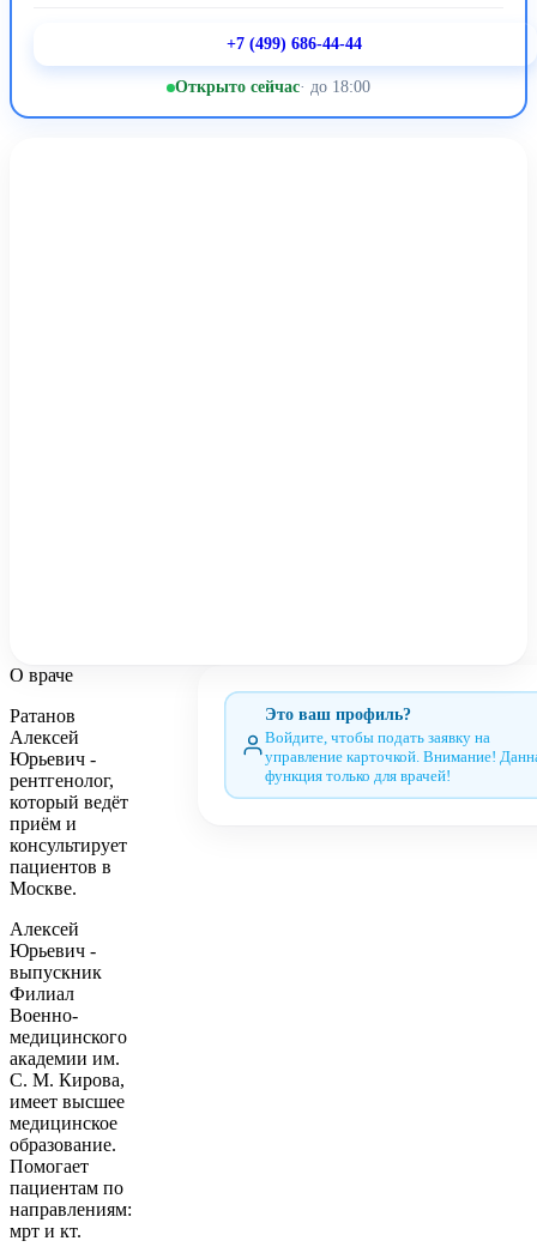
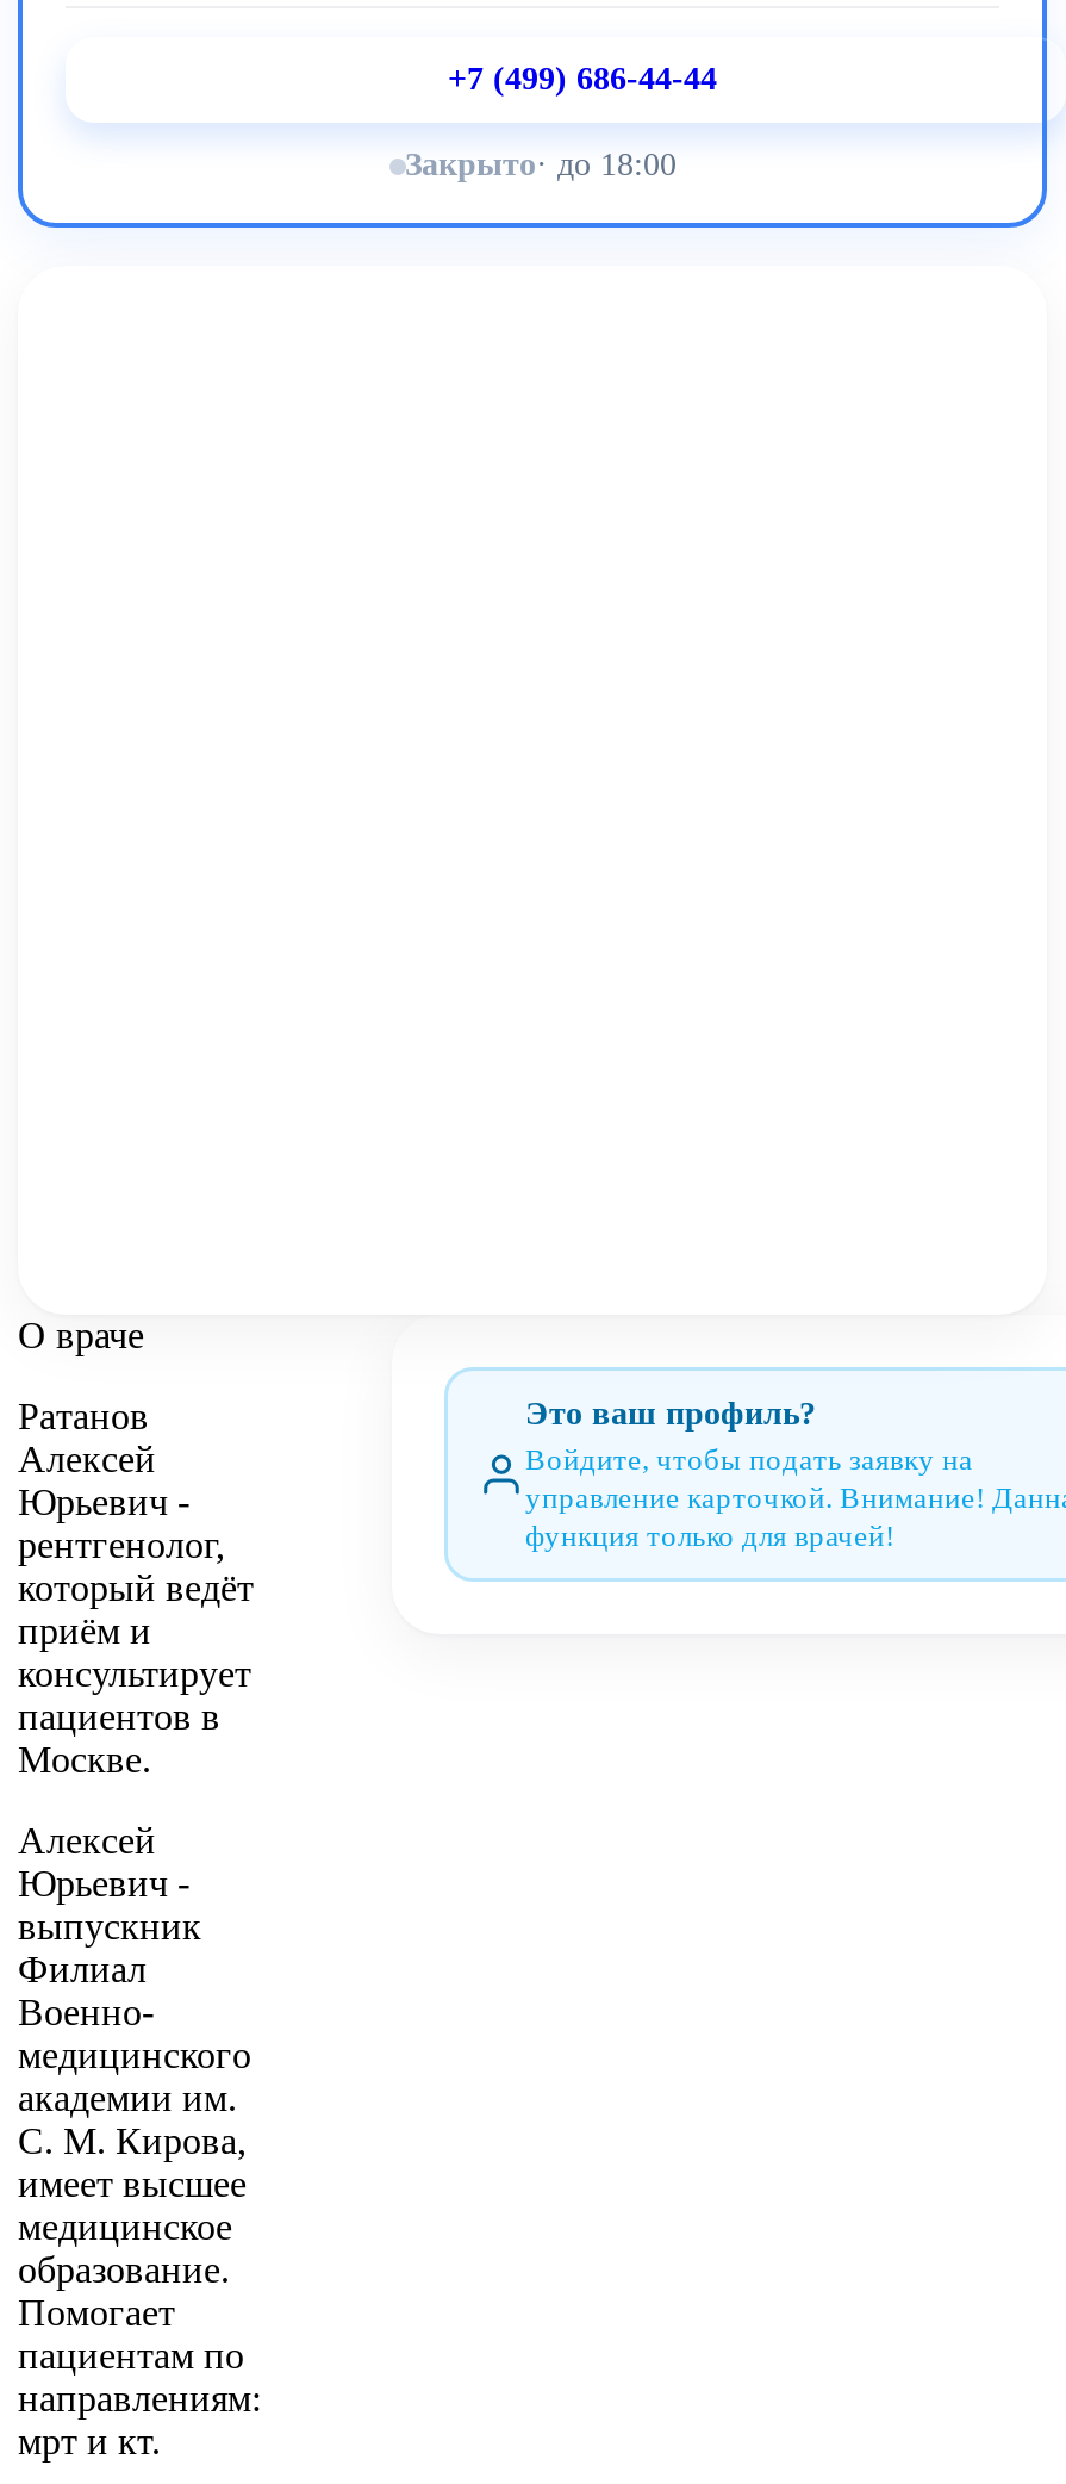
- Открыто сейчас · до 18:00
+ Закрыто · до 18:00
